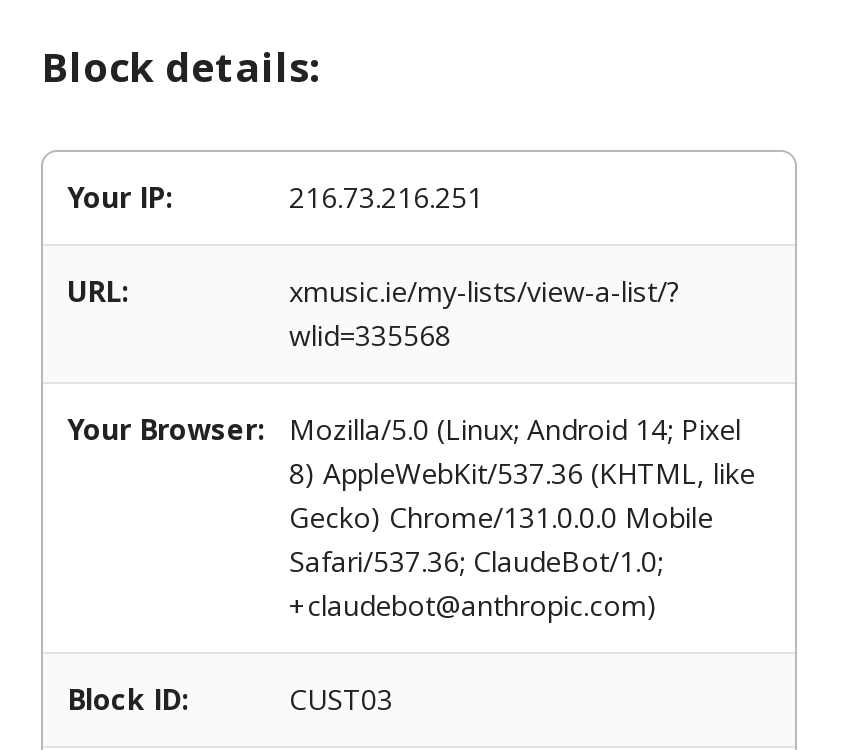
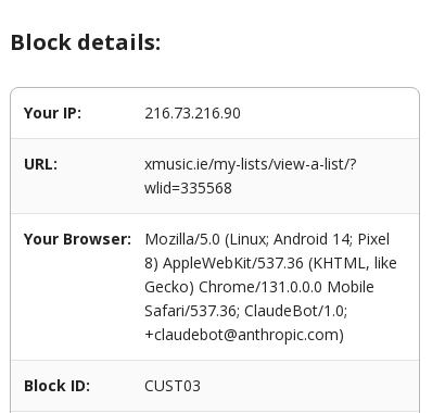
- 216.73.216.251
+ 216.73.216.90
